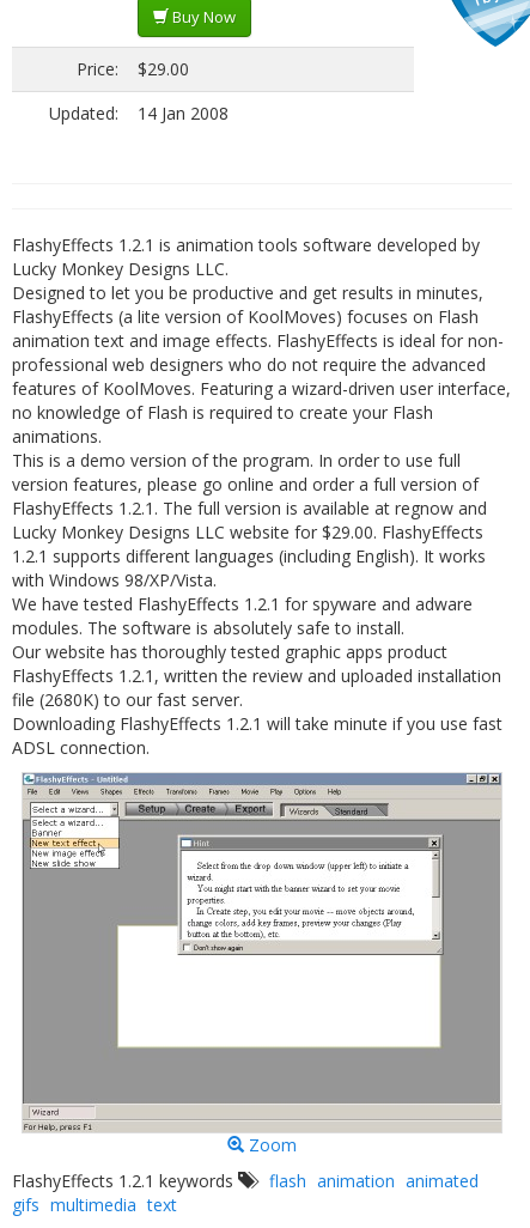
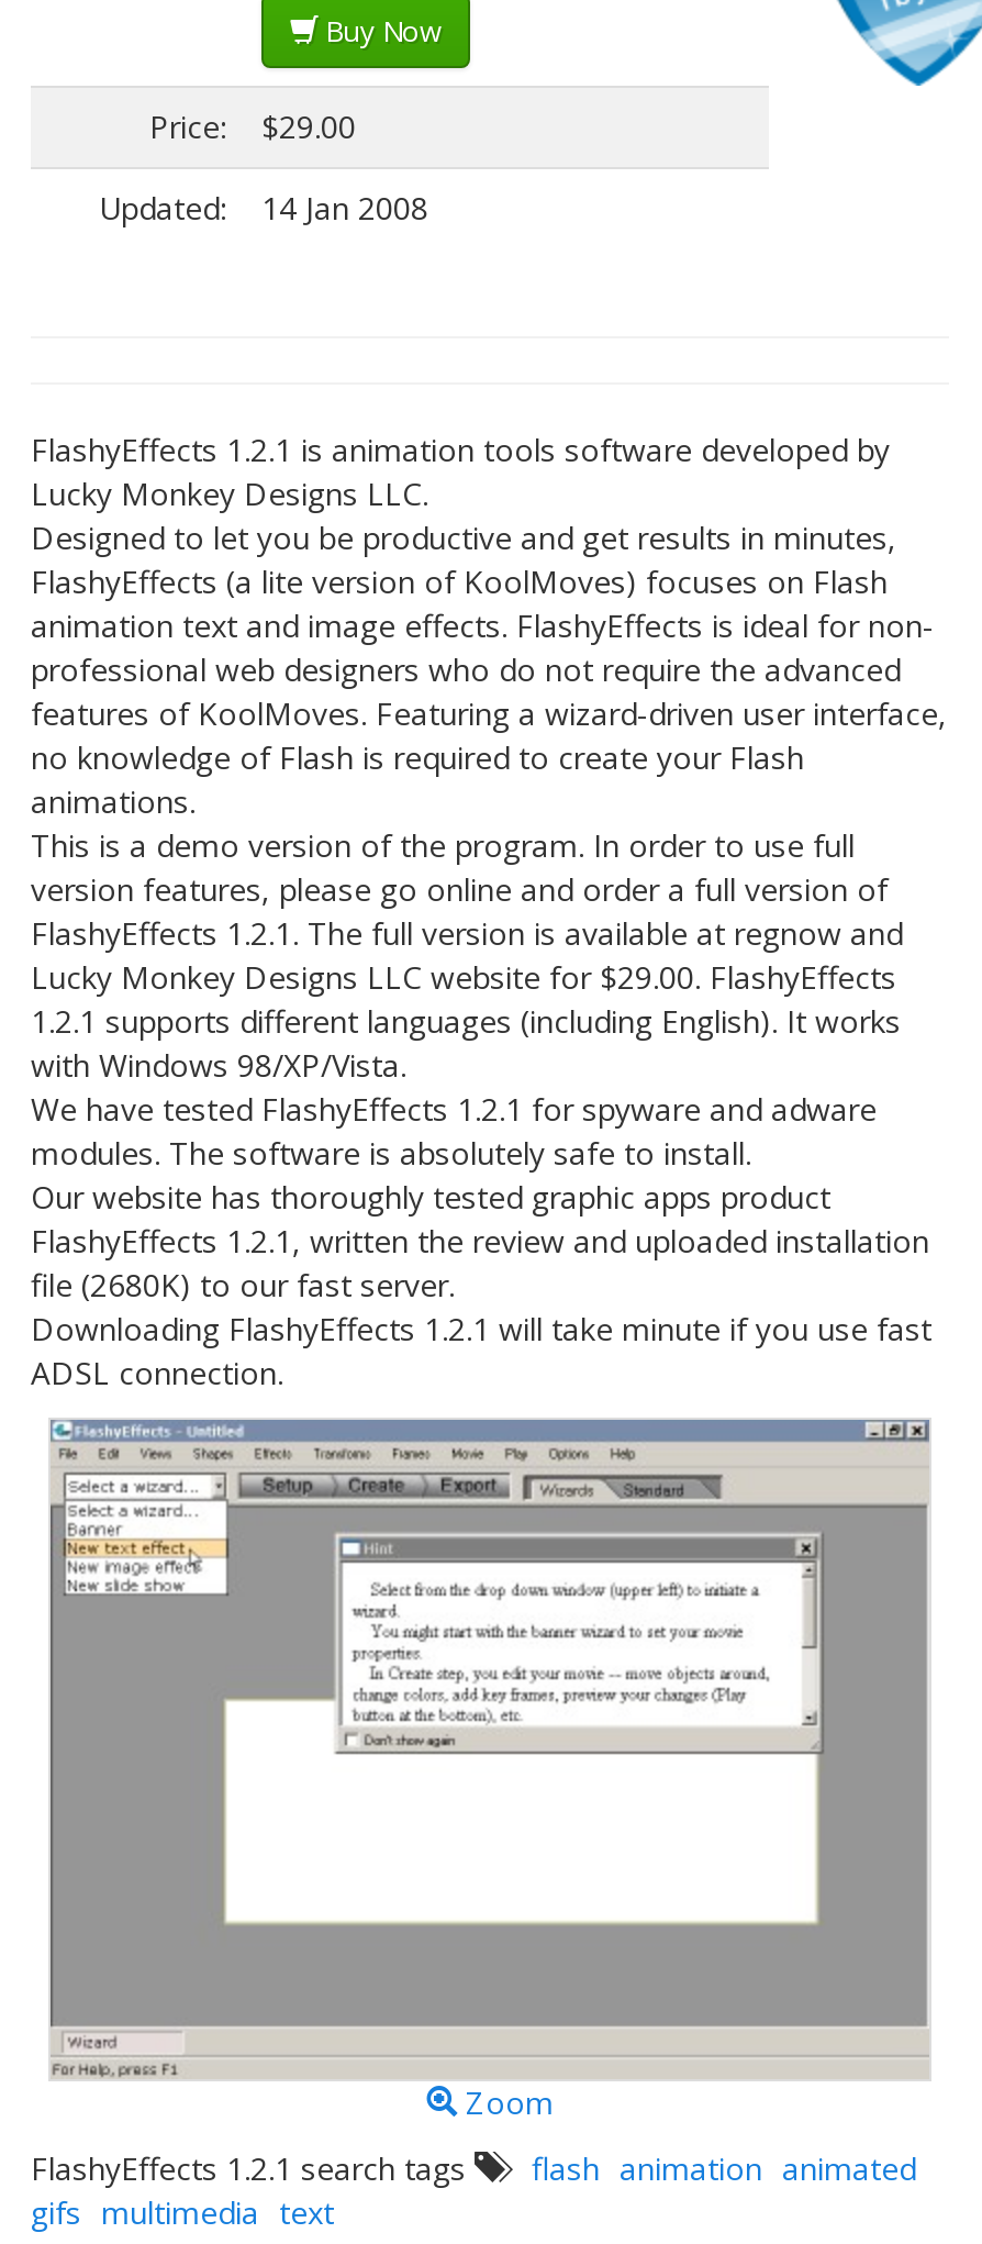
- FlashyEffects 1.2.1 keywords
+ FlashyEffects 1.2.1 search tags
